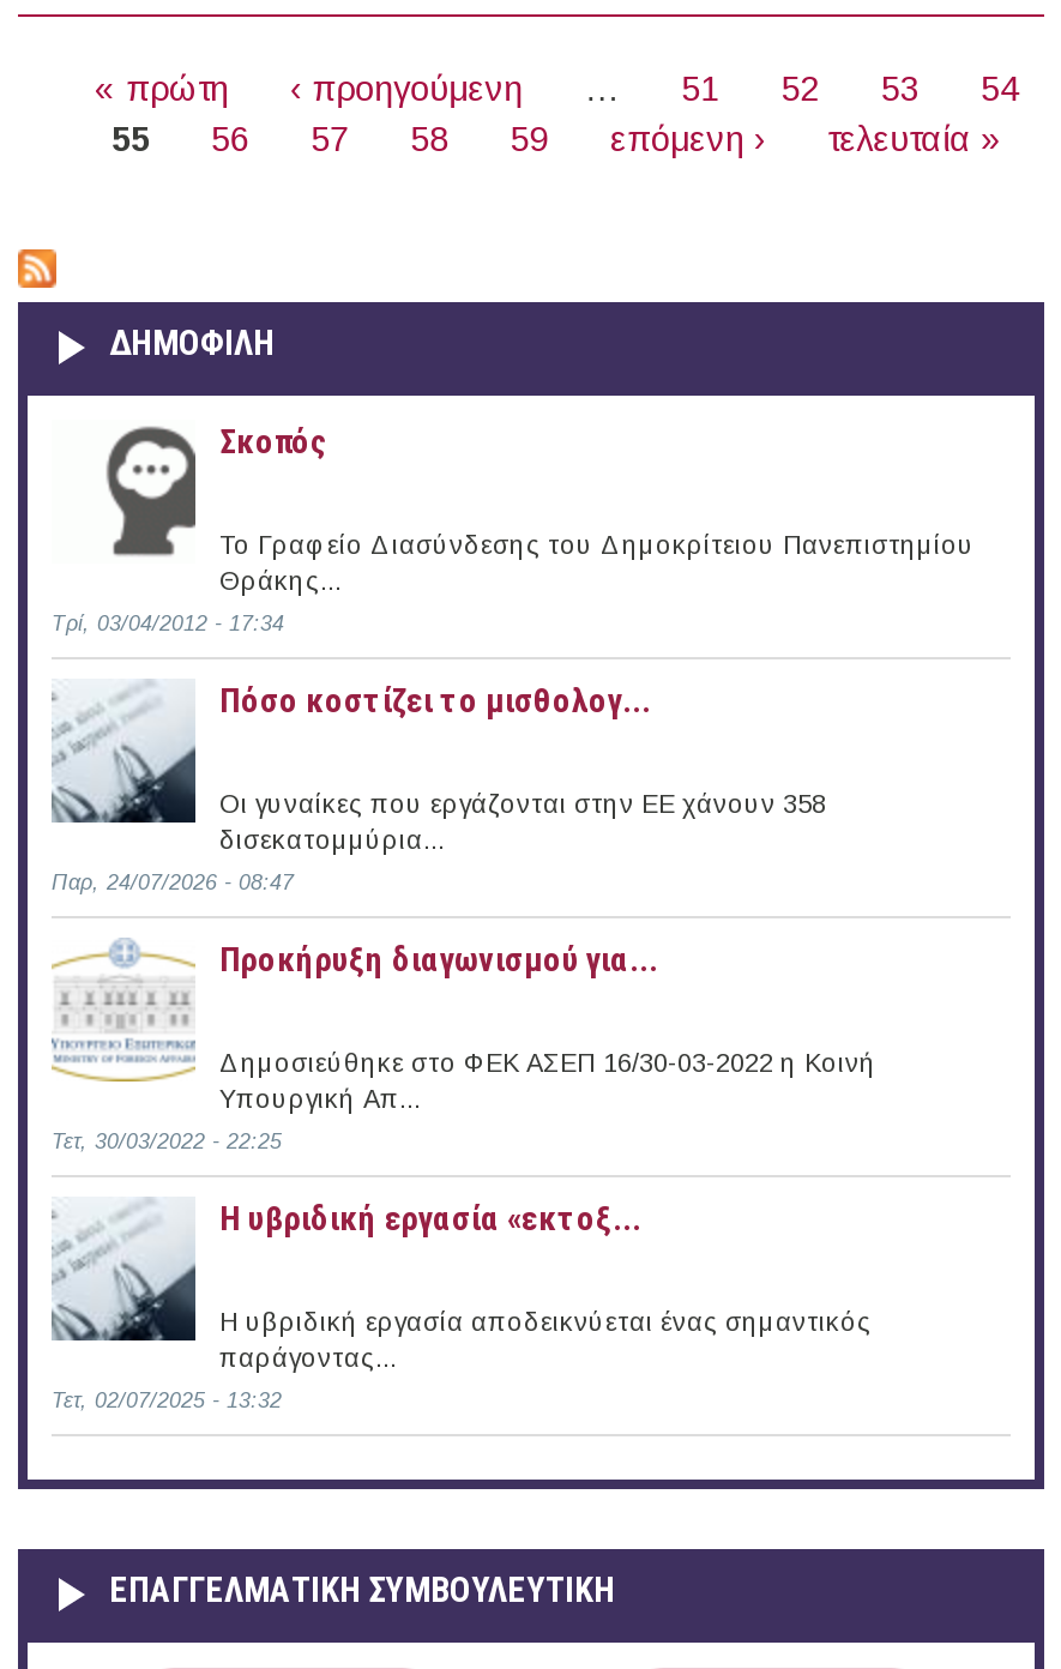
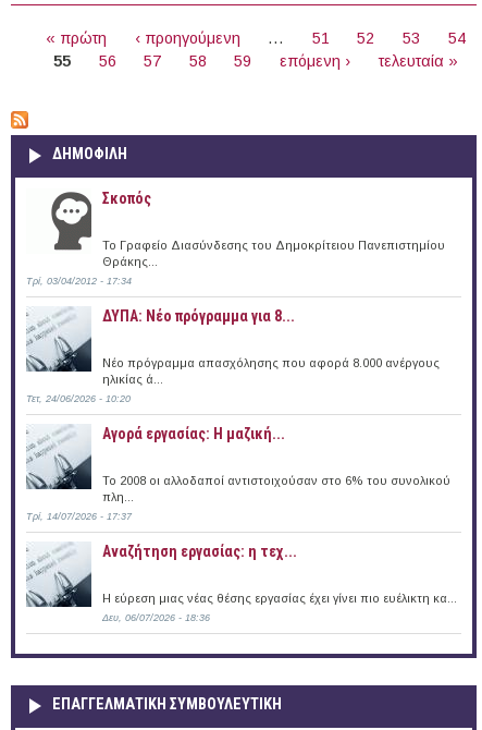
- Πόσο κοστίζει το μισθολογ...
+ ΔΥΠΑ: Νέο πρόγραμμα για 8...

- Οι γυναίκες που εργάζονται στην ΕΕ χάνουν 358
- δισεκατομμύρια...
+ Νέο πρόγραμμα απασχόλησης που αφορά 8.000 ανέργους
+ ηλικίας ά...

- Παρ, 24/07/2026 - 08:47
+ Τετ, 24/06/2026 - 10:20

- Προκήρυξη διαγωνισμού για...
+ Αγορά εργασίας: Η μαζική...

- [image]
- Δημοσιεύθηκε στο ΦΕΚ ΑΣΕΠ 16/30-03-2022 η Κοινή
- Υπουργική Απ...
+ [image]
+ Το 2008 οι αλλοδαποί αντιστοιχούσαν στο 6% του συνολικού
+ πλη...

- Τετ, 30/03/2022 - 22:25
+ Τρί, 14/07/2026 - 17:37

- Η υβριδική εργασία «εκτοξ...
+ Αναζήτηση εργασίας: η τεχ...

- Η υβριδική εργασία αποδεικνύεται ένας σημαντικός
- παράγοντας...
+ Η εύρεση μιας νέας θέσης εργασίας έχει γίνει πιο ευέλικτη κα...

- Τετ, 02/07/2025 - 13:32
+ Δευ, 06/07/2026 - 18:36
